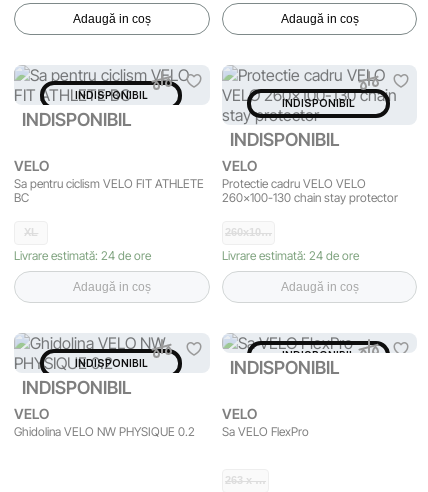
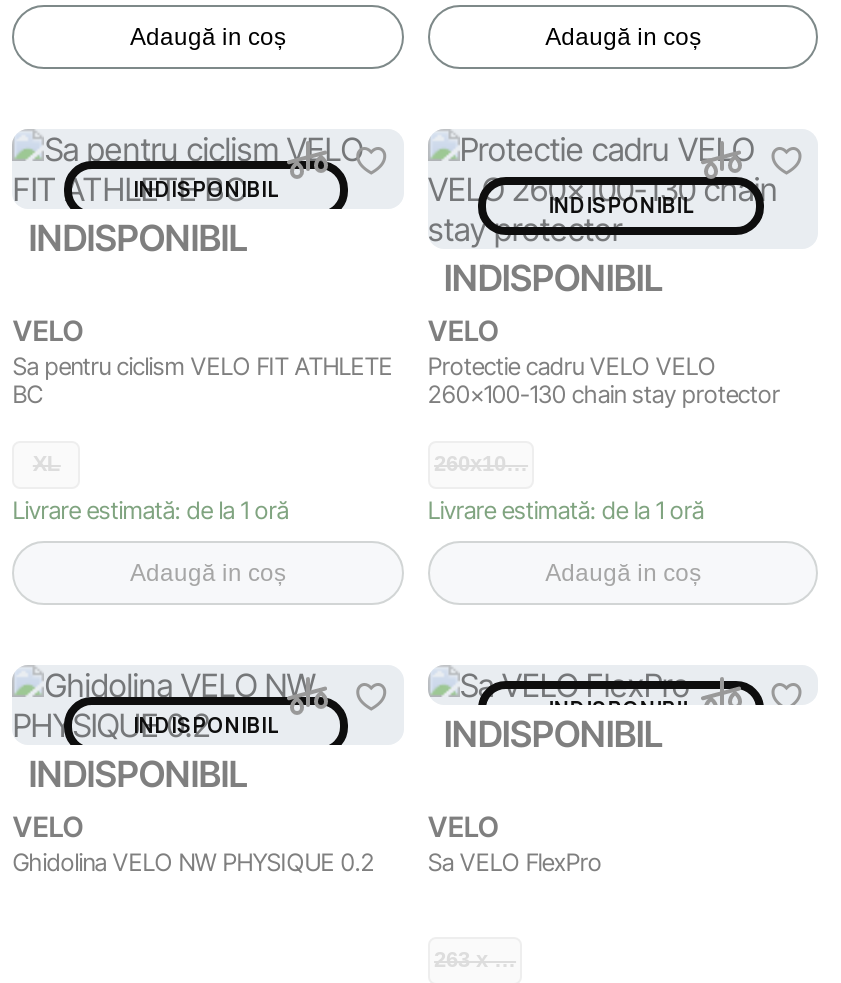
- Livrare estimată: 24 de ore
+ Livrare estimată: de la 1 oră

- Livrare estimată: 24 de ore
+ Livrare estimată: de la 1 oră
